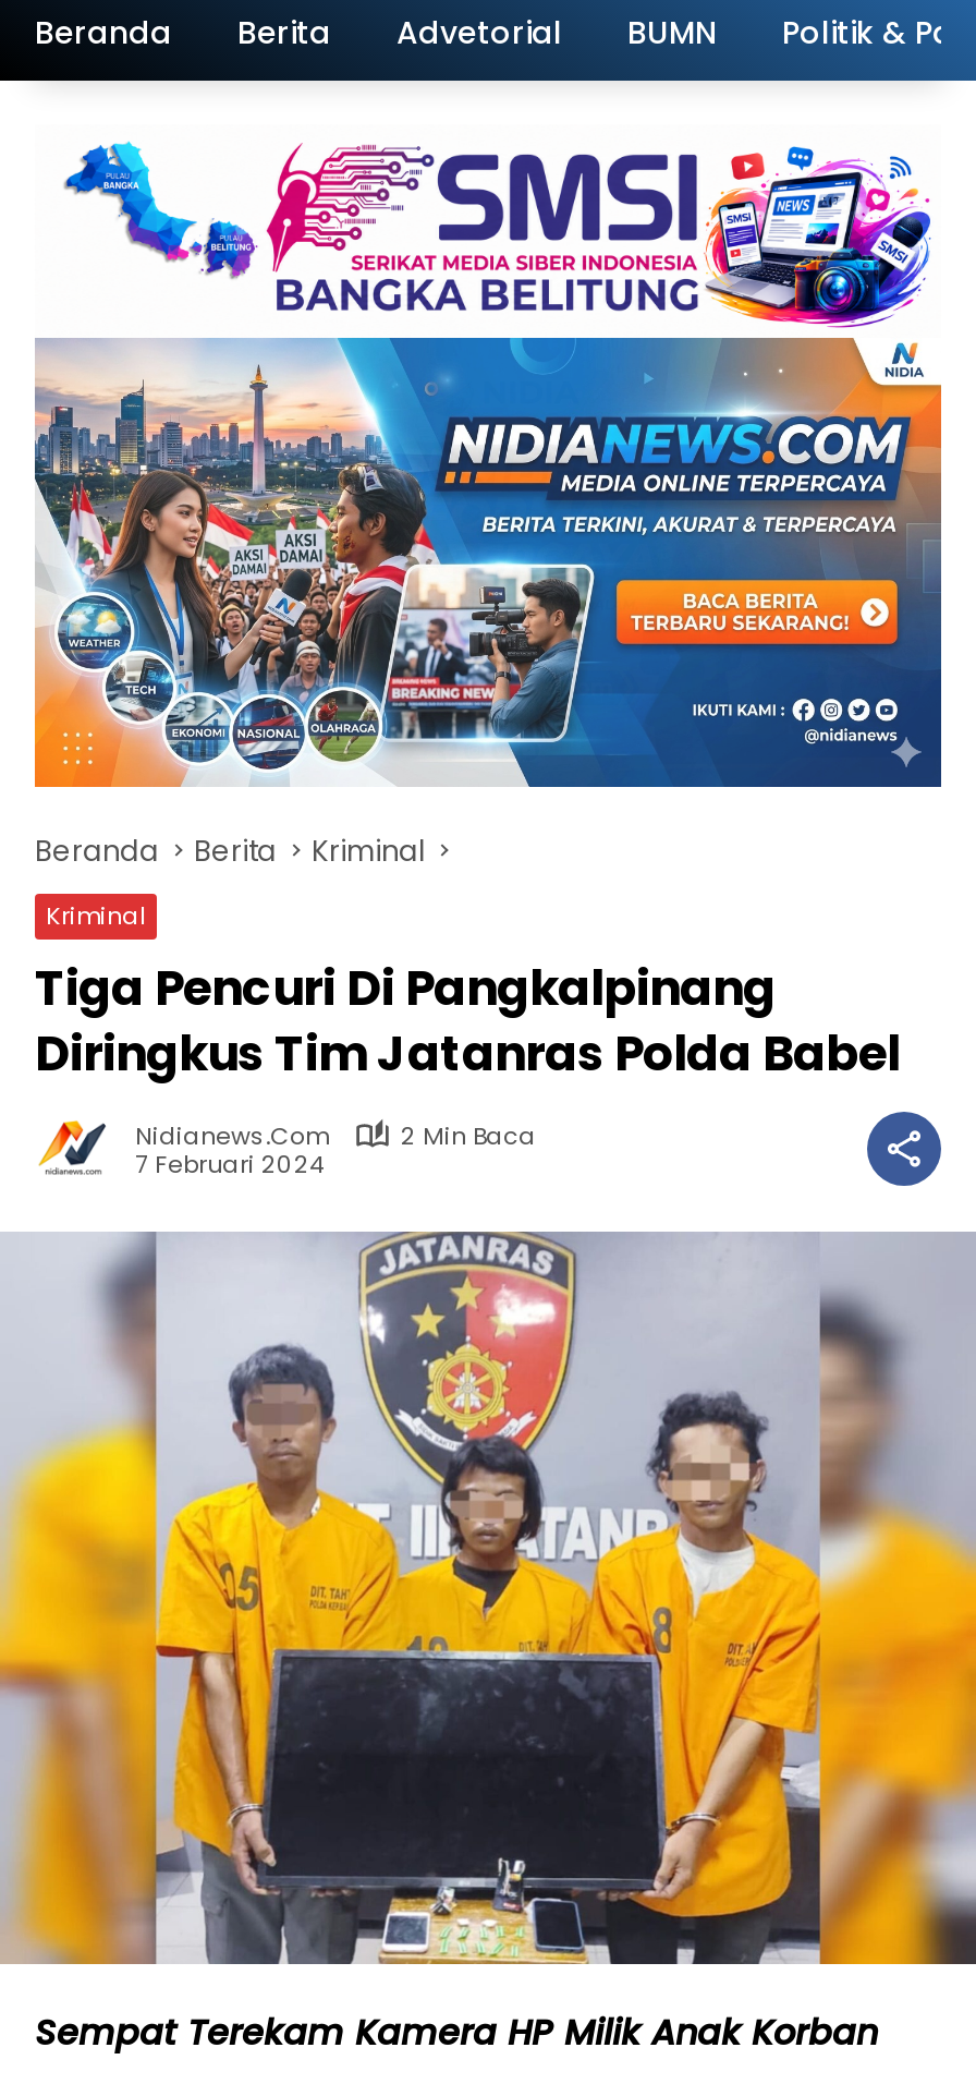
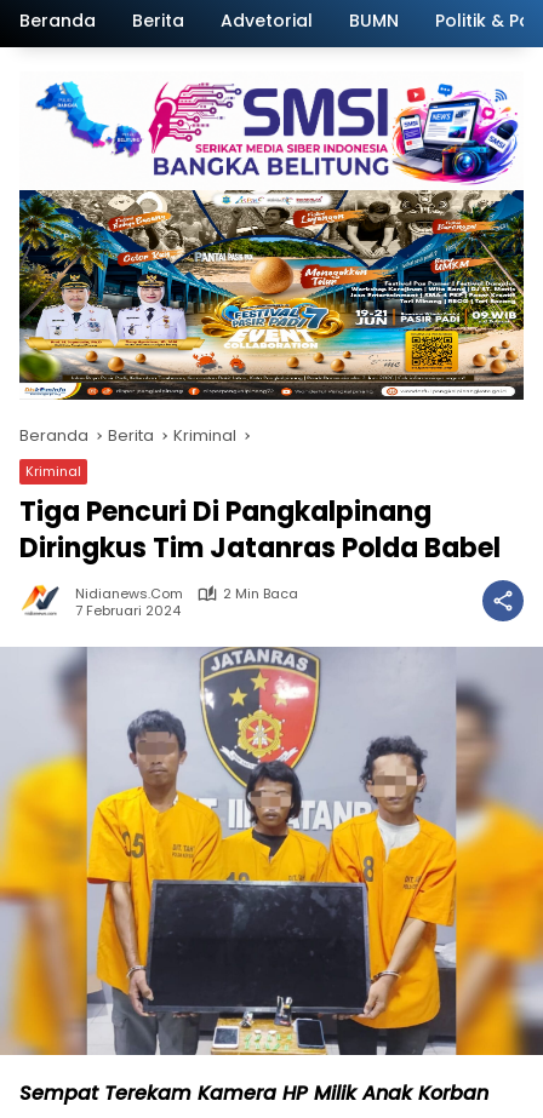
- [image]
+ [image]
